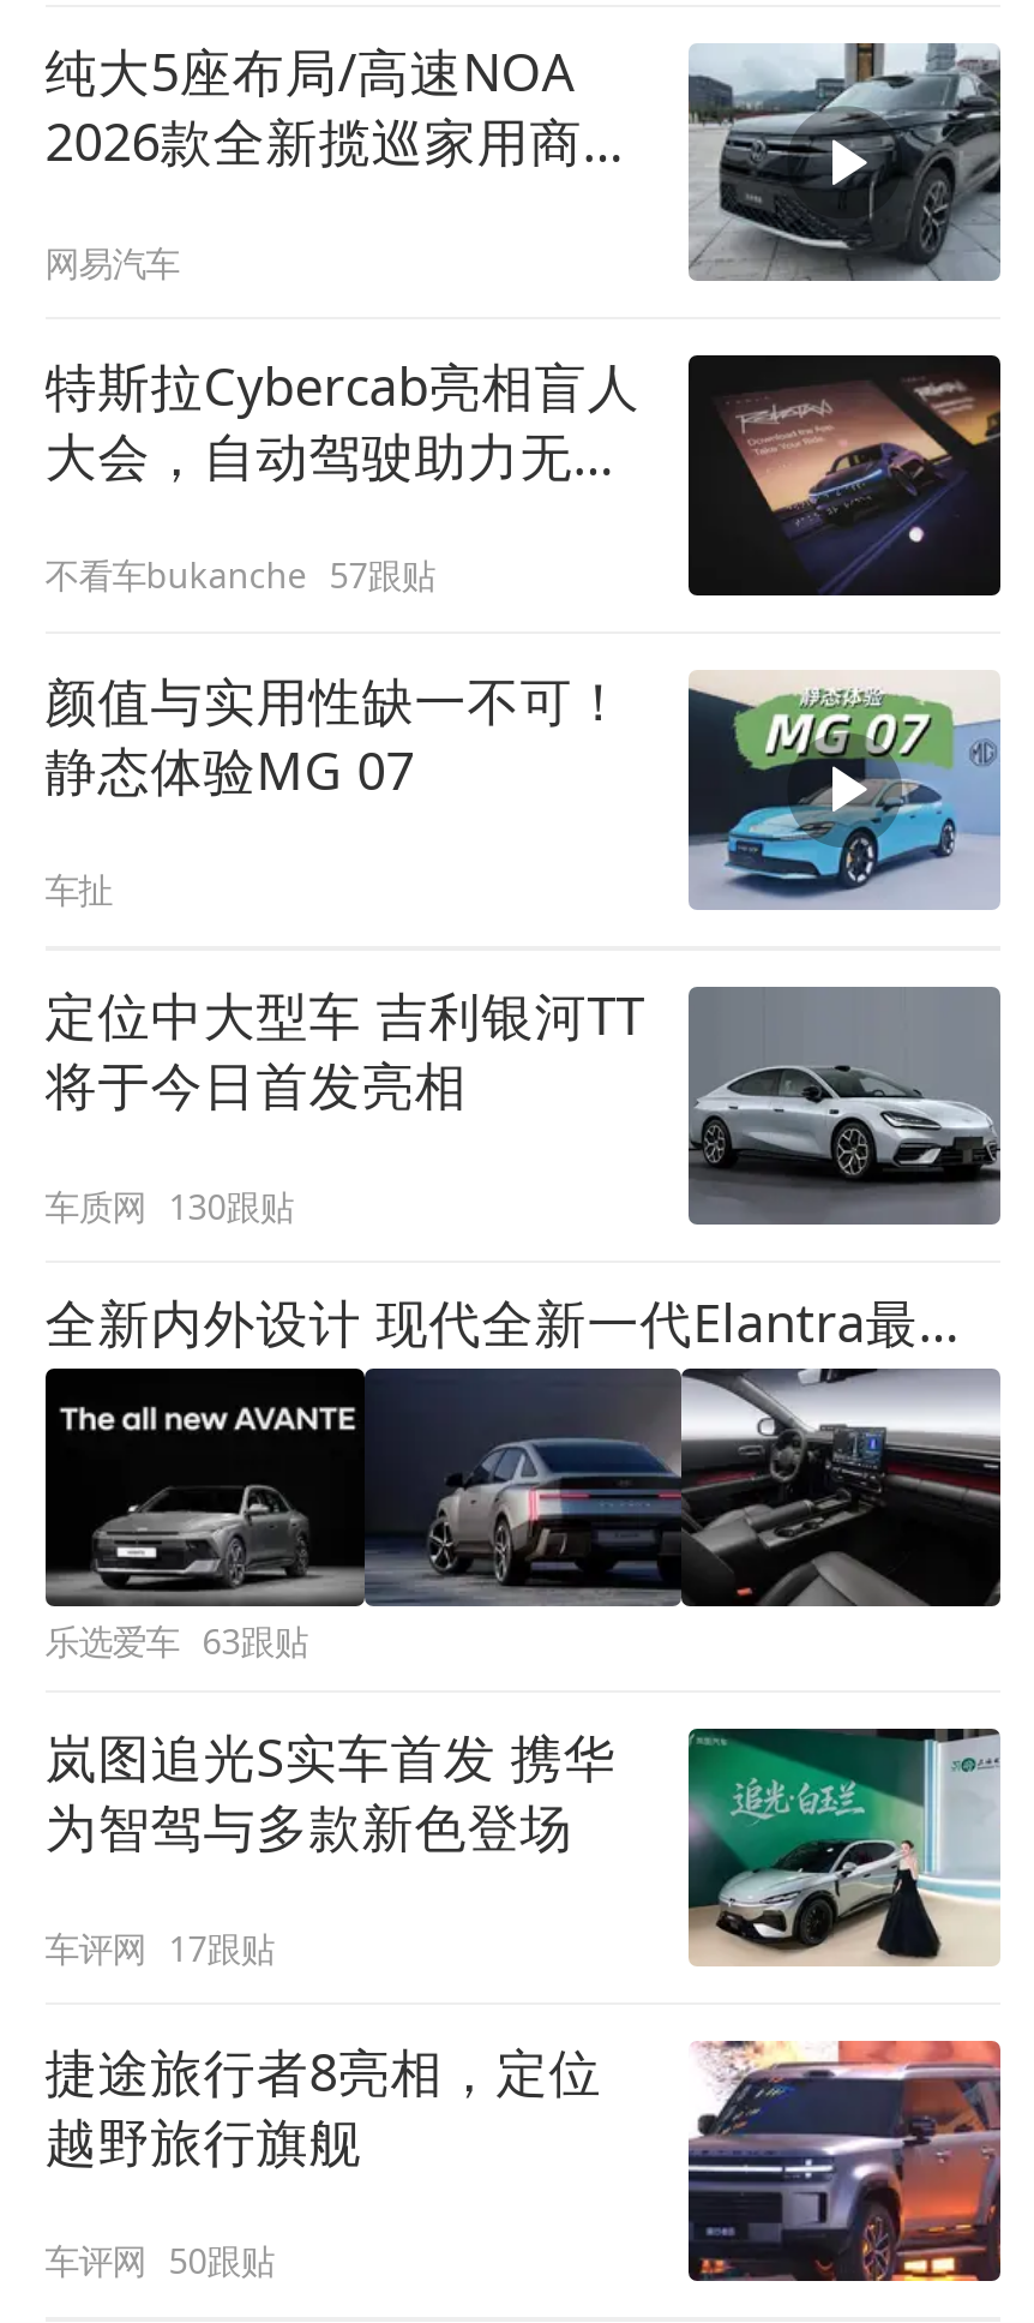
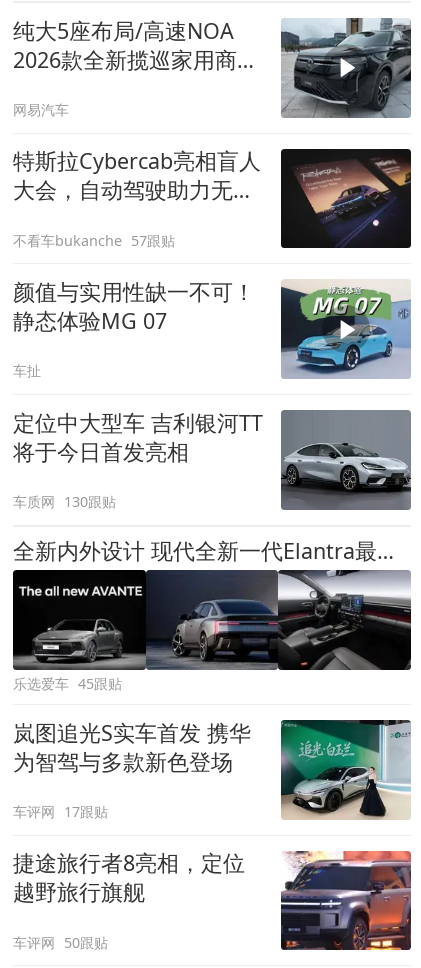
- 乐选爱车 63跟贴
+ 乐选爱车 45跟贴
